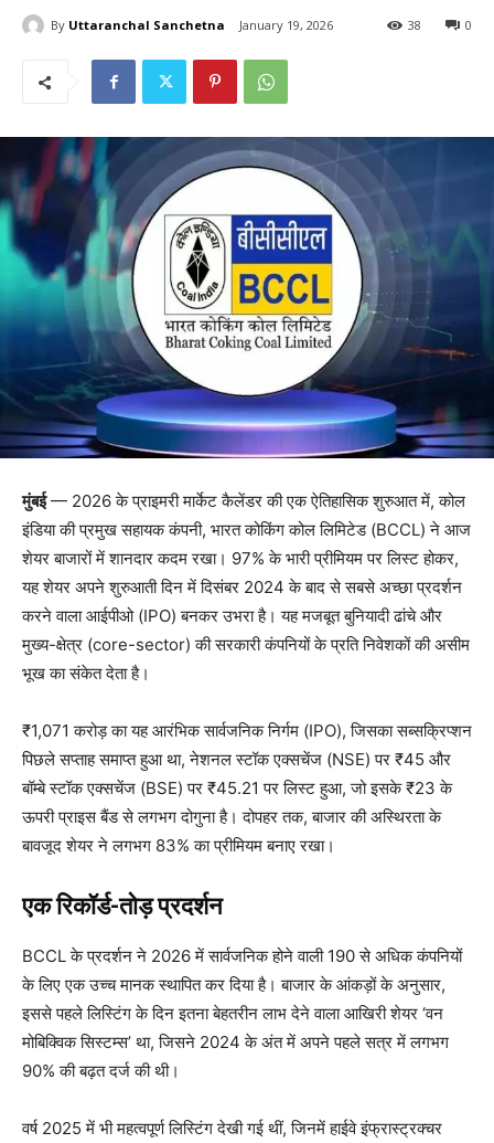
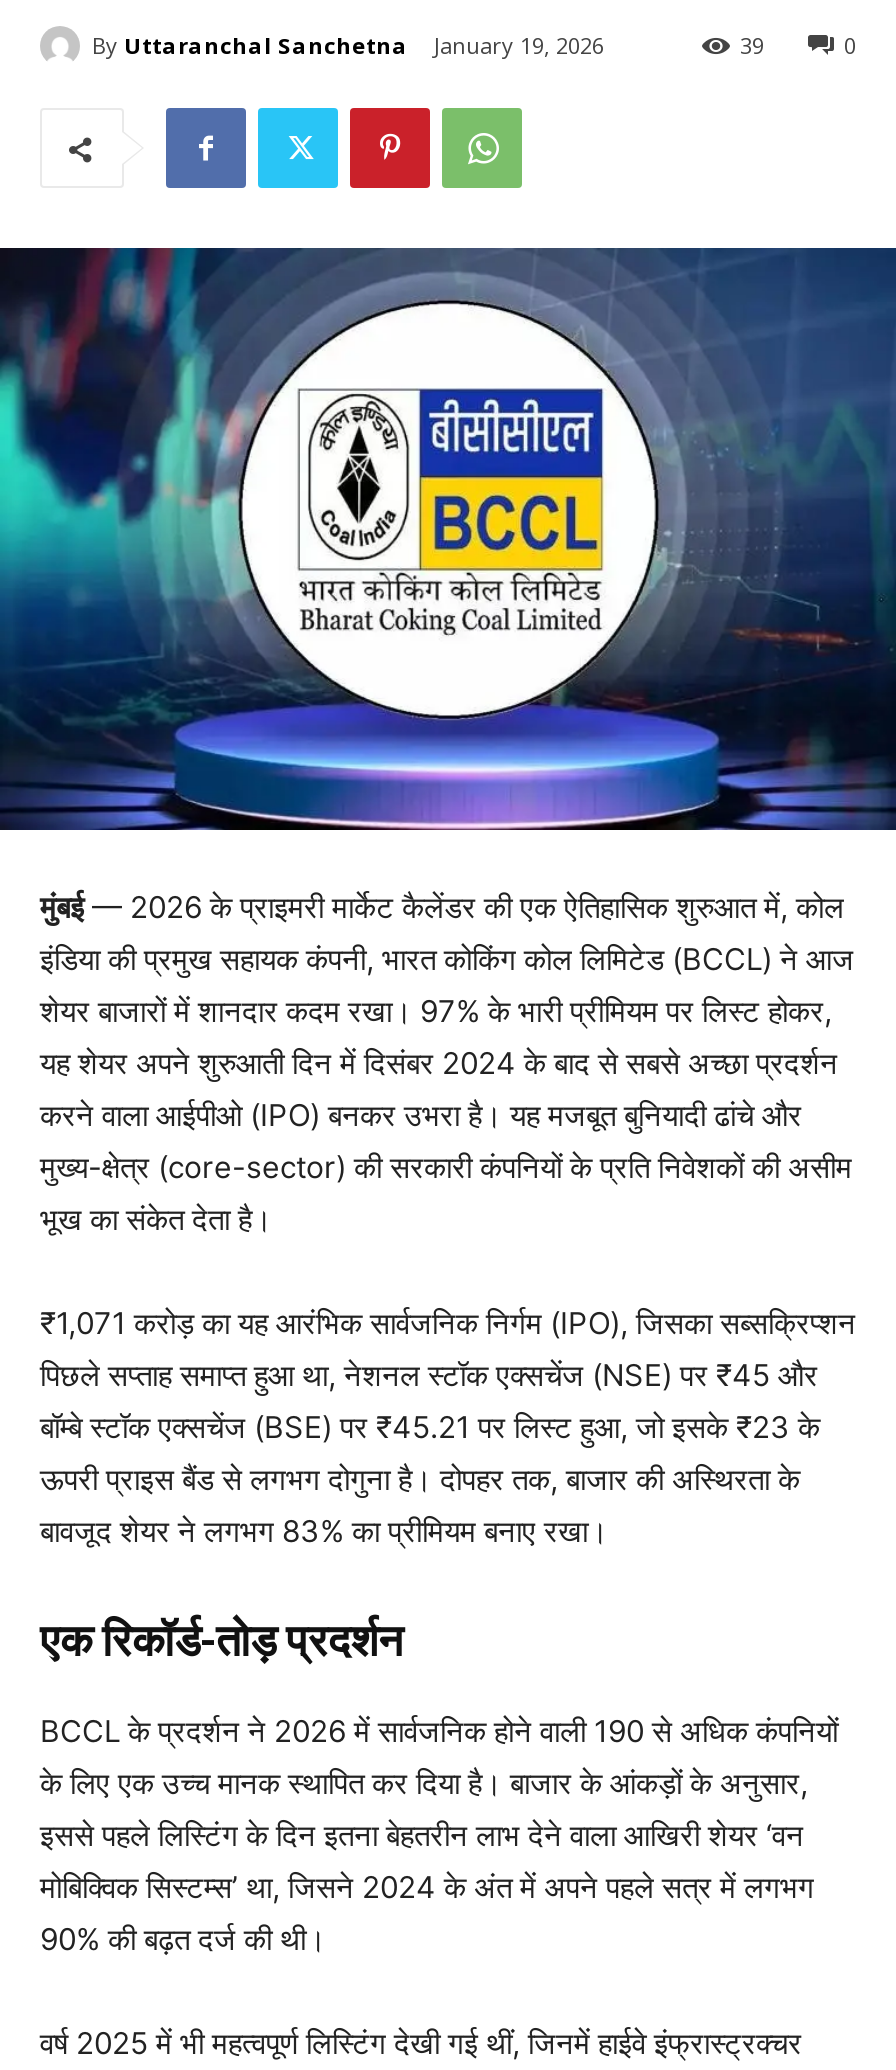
- 38
+ 39
